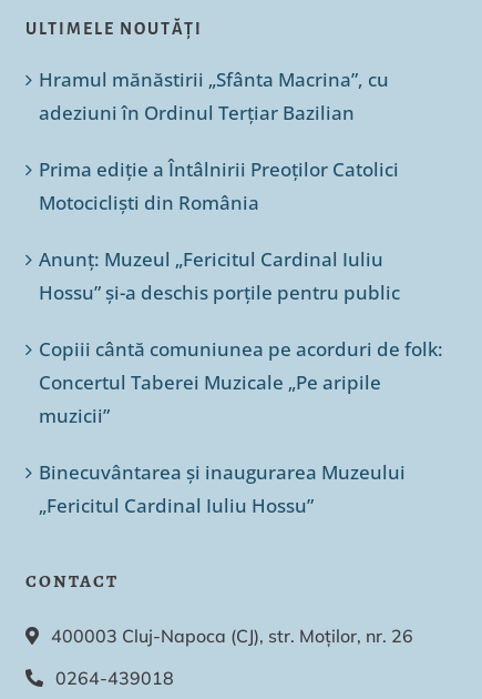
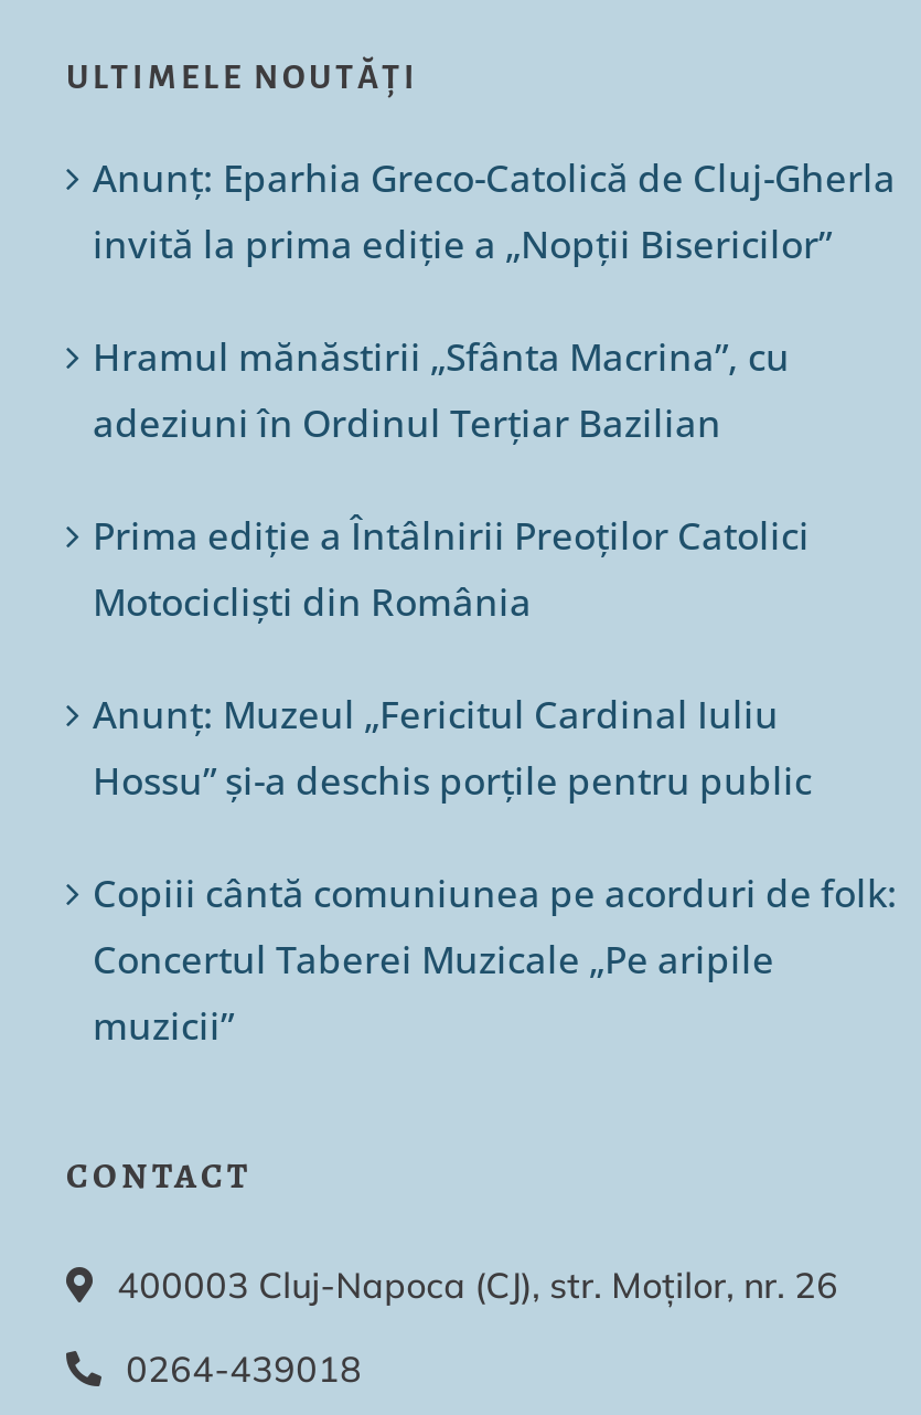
+ Anunț: Eparhia Greco-Catolică de Cluj-Gherla
+ invită la prima ediție a „Nopții Bisericilor”

moved down: Hramul mănăstirii „Sfânta Macrina”, cu | adeziuni în Ordinul Terțiar Bazilian | Prima ediție a Întâlnirii Preoților Catolici | ... | Concertul Taberei Muzicale „Pe aripile | muzicii”

- Binecuvântarea și inaugurarea Muzeului
- „Fericitul Cardinal Iuliu Hossu”
